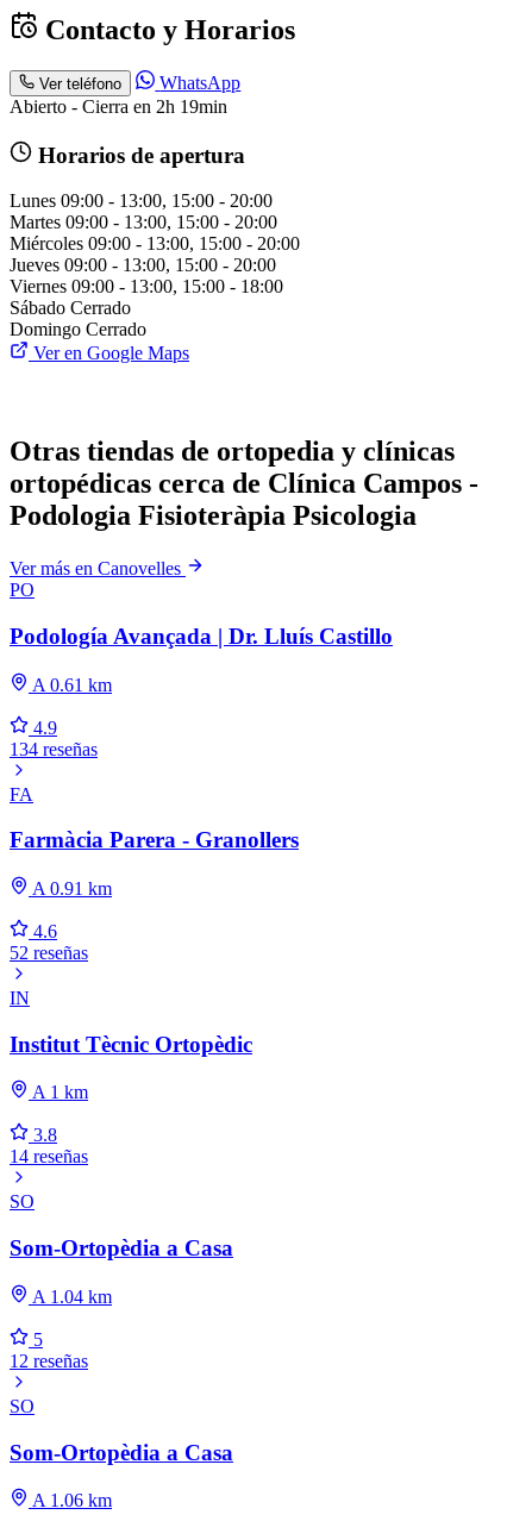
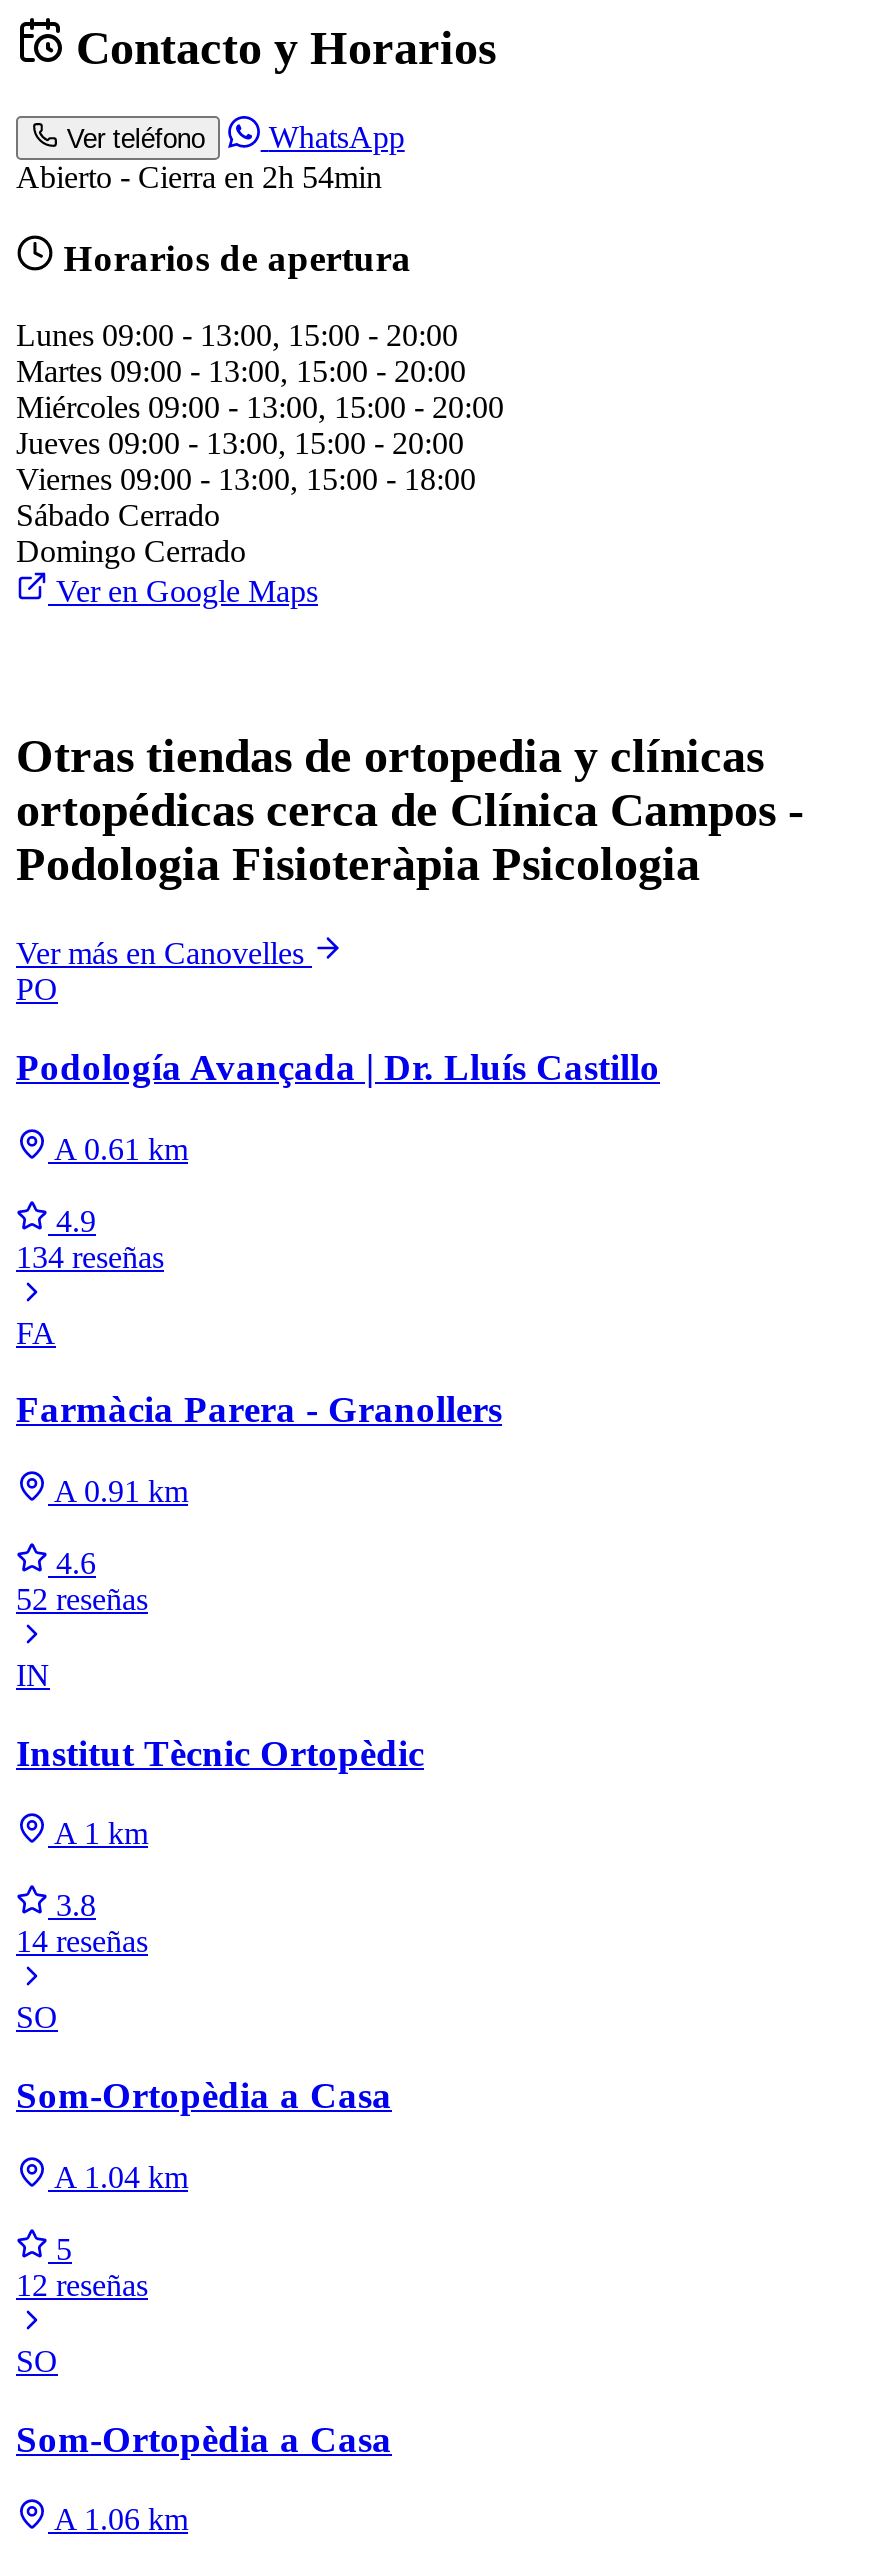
- Abierto - Cierra en 2h 19min
+ Abierto - Cierra en 2h 54min
